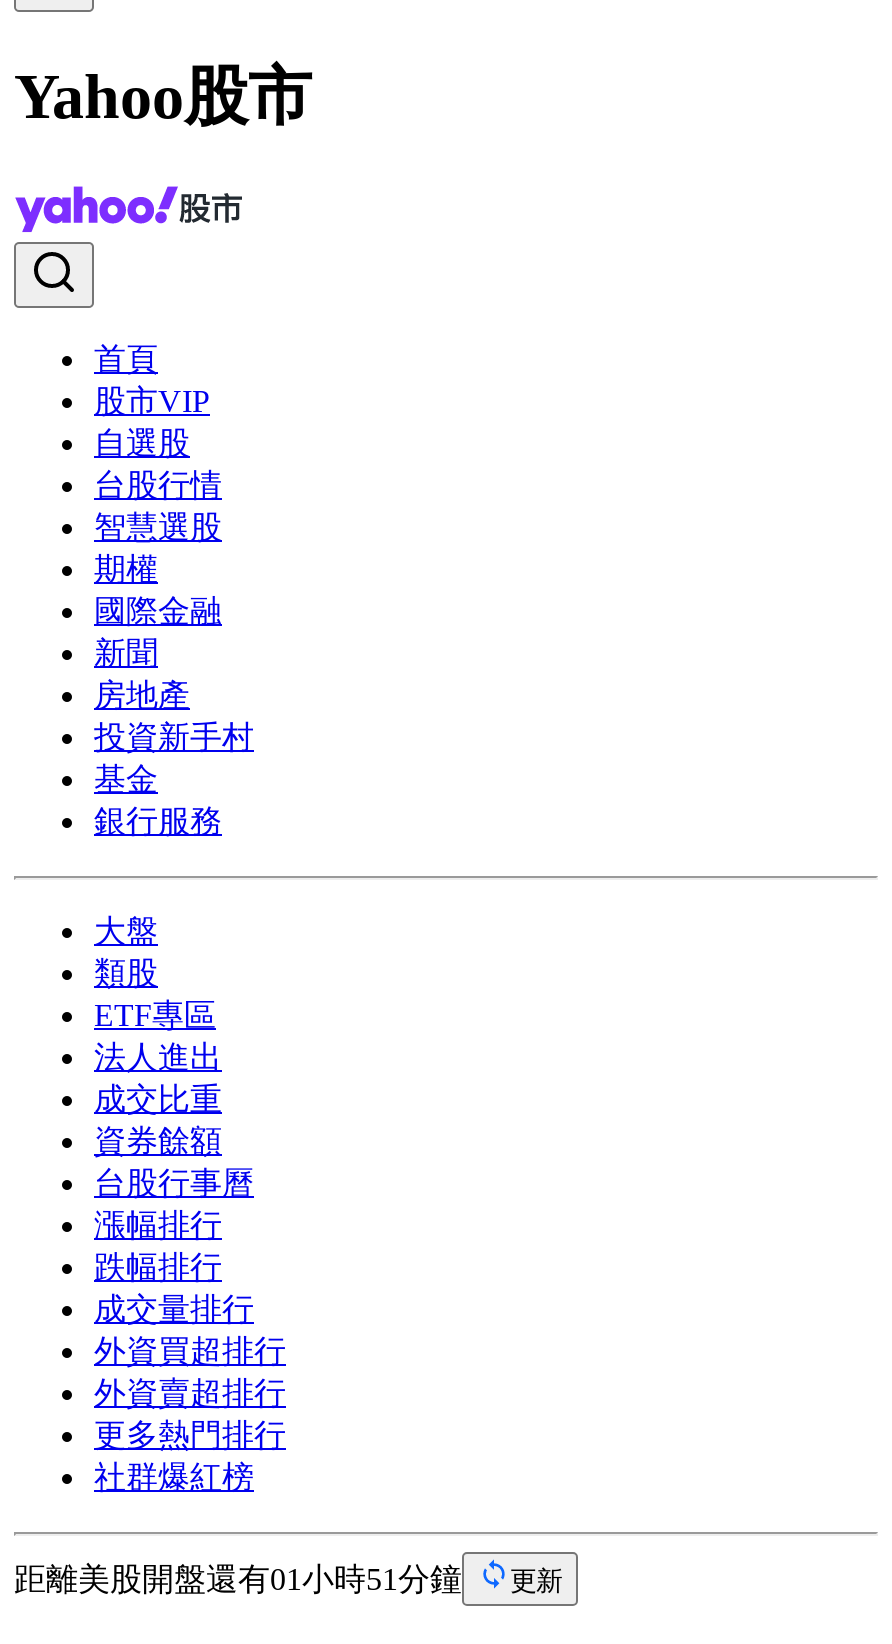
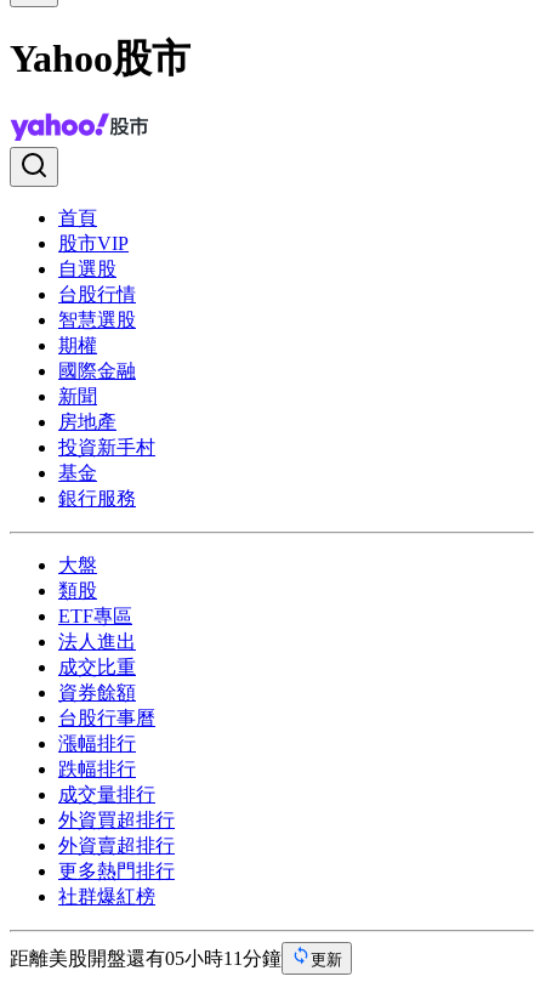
- 距離美股開盤還有01小時51分鐘
+ 距離美股開盤還有05小時11分鐘
